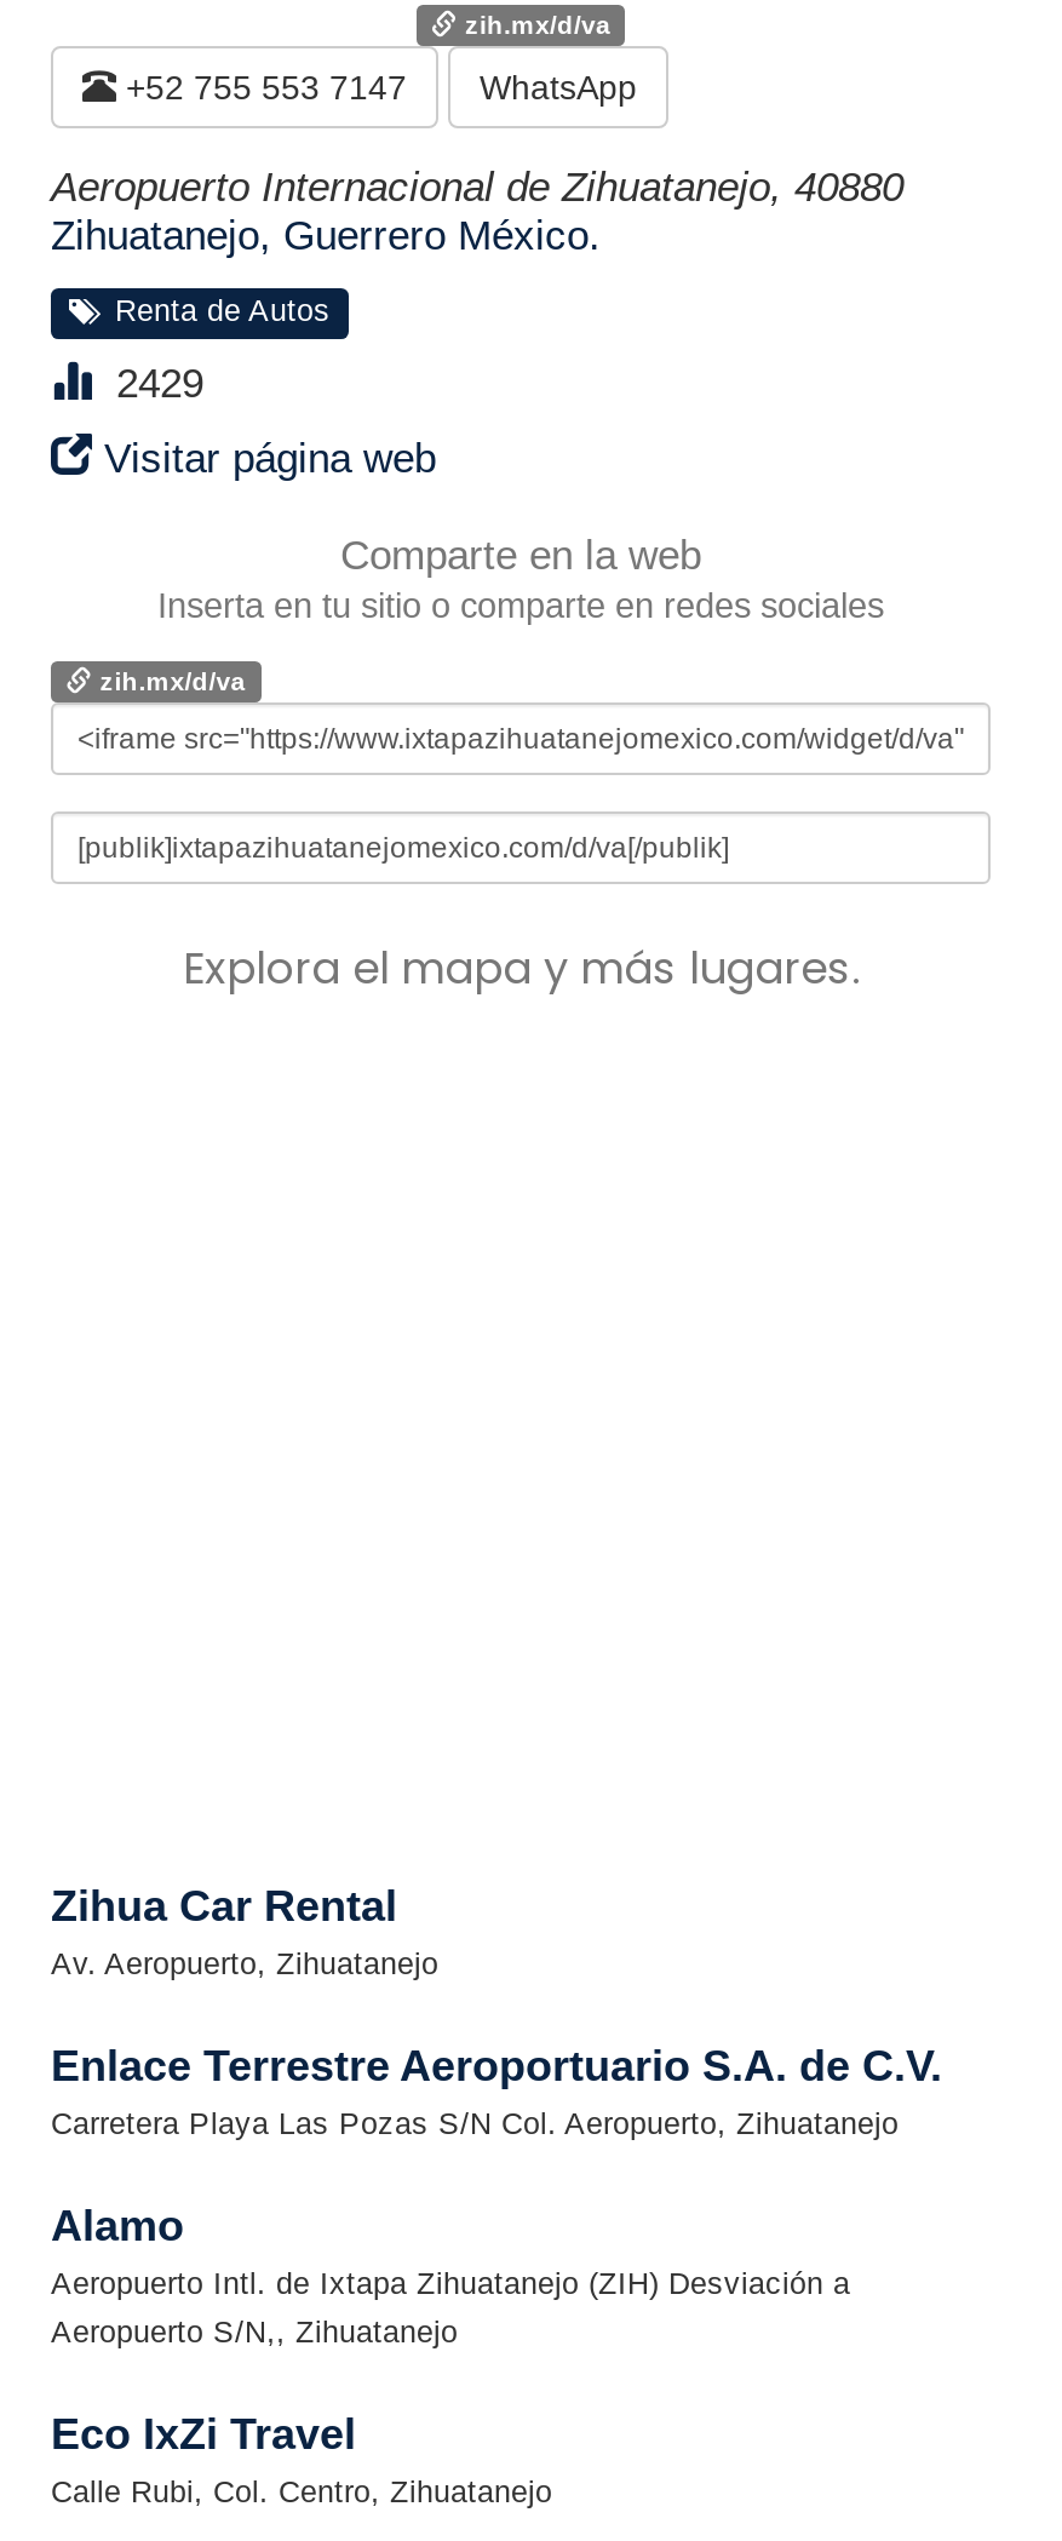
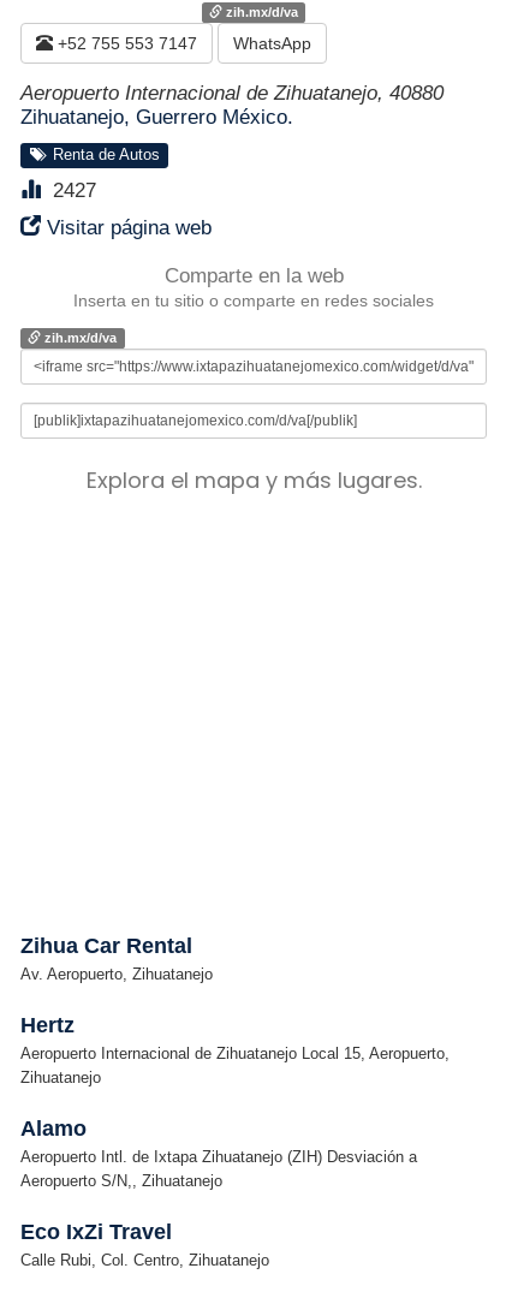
- 2429
+ 2427

- Enlace Terrestre Aeroportuario S.A. de C.V.
- Carretera Playa Las Pozas S/N Col. Aeropuerto, Zihuatanejo
+ Hertz
+ Aeropuerto Internacional de Zihuatanejo Local 15, Aeropuerto,
+ Zihuatanejo
